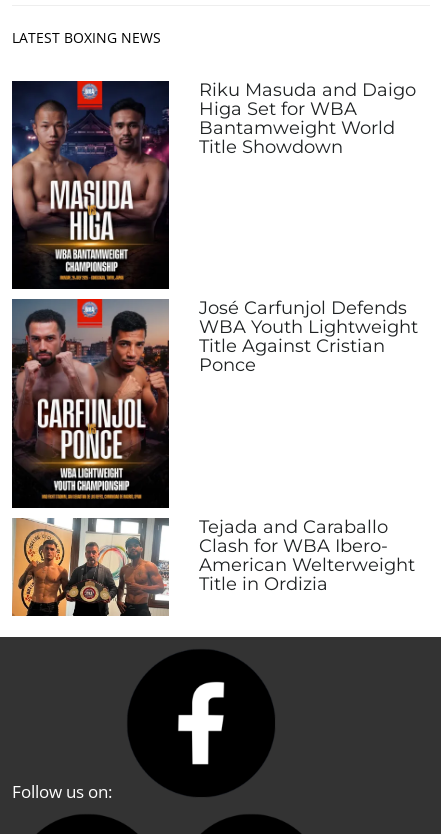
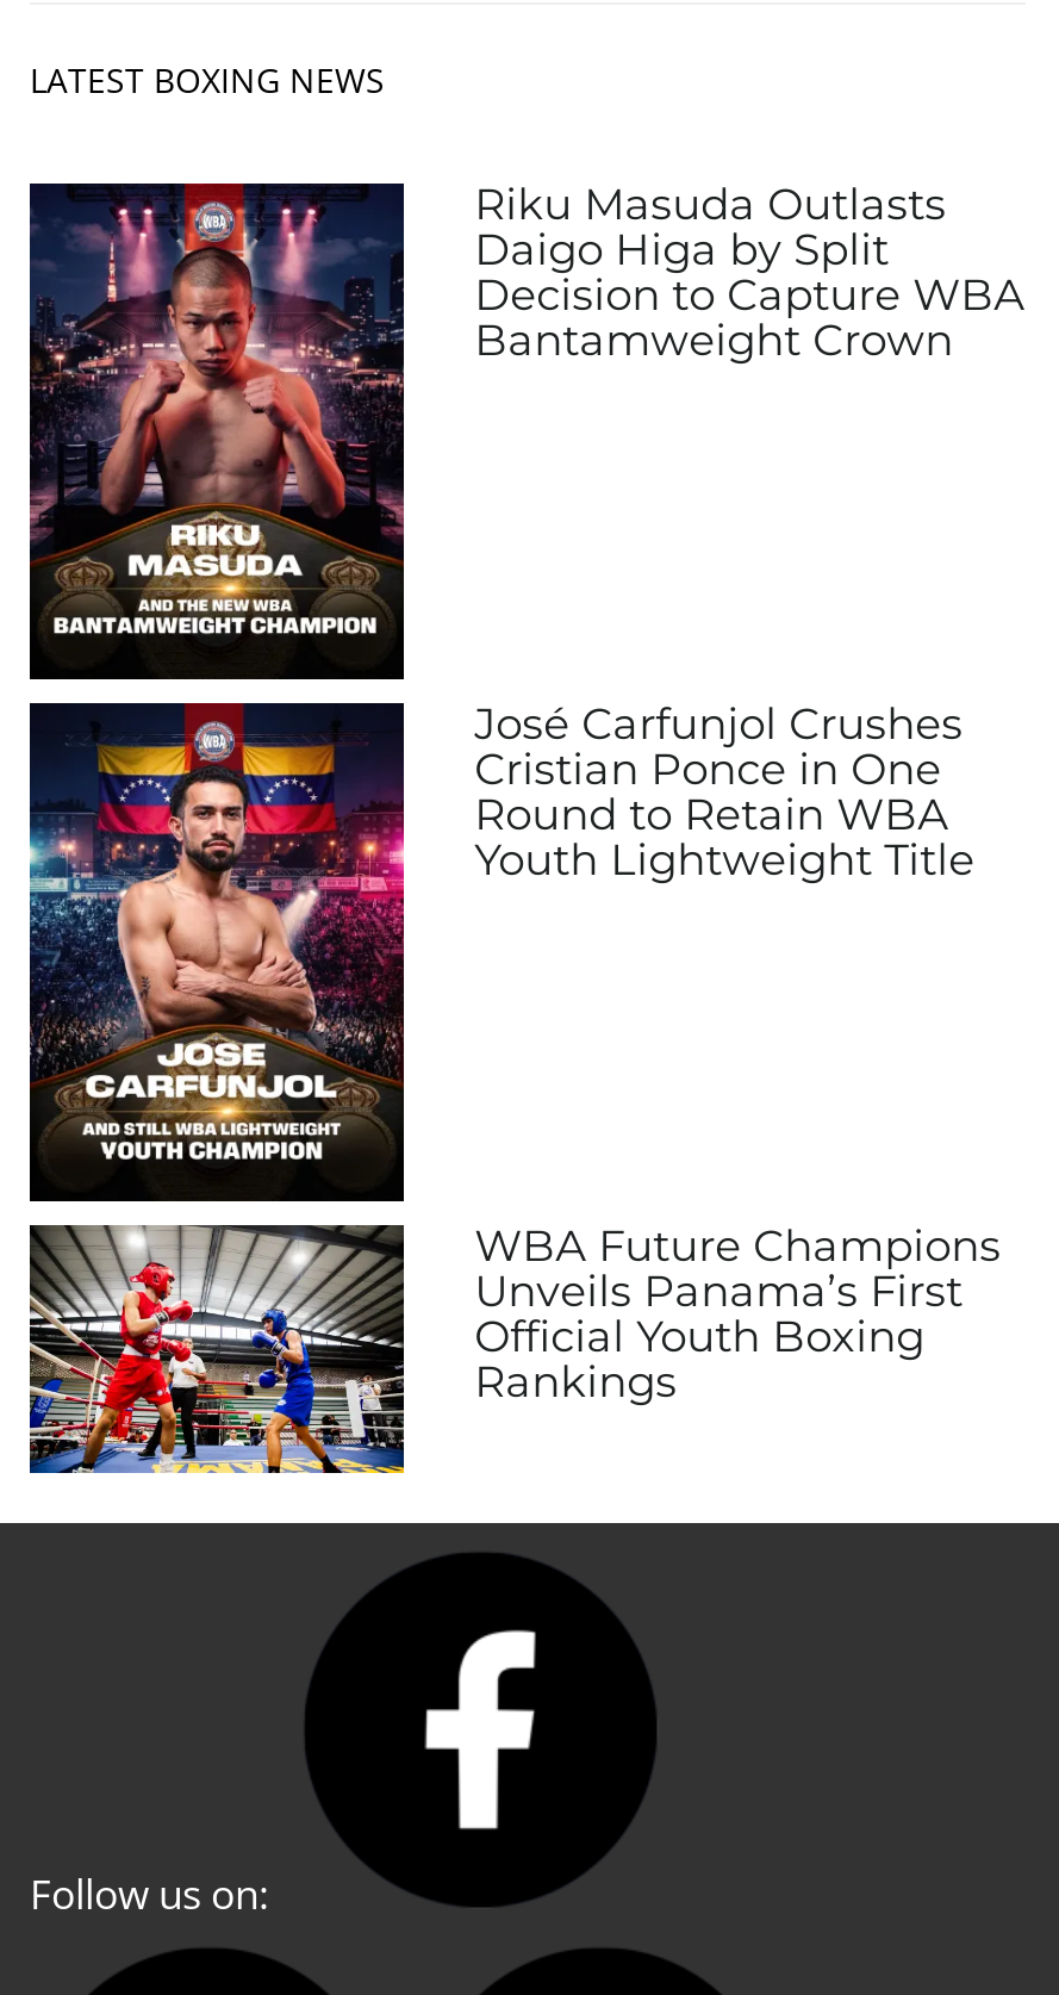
- [image]
- Riku Masuda and Daigo
- Higa Set for WBA
- Bantamweight World
- Title Showdown
+ [image]
+ Riku Masuda Outlasts
+ Daigo Higa by Split
+ Decision to Capture WBA
+ Bantamweight Crown

- [image]
- José Carfunjol Defends
- WBA Youth Lightweight
- Title Against Cristian
- Ponce
+ [image]
+ José Carfunjol Crushes
+ Cristian Ponce in One
+ Round to Retain WBA
+ Youth Lightweight Title

- [image]
- Tejada and Caraballo
- Clash for WBA Ibero-
- American Welterweight
- Title in Ordizia
+ [image]
+ WBA Future Champions
+ Unveils Panama’s First
+ Official Youth Boxing
+ Rankings
